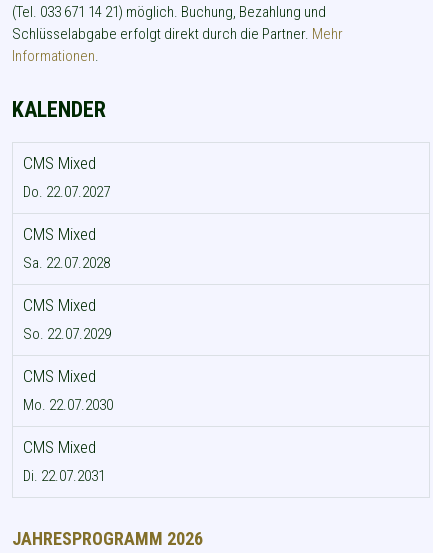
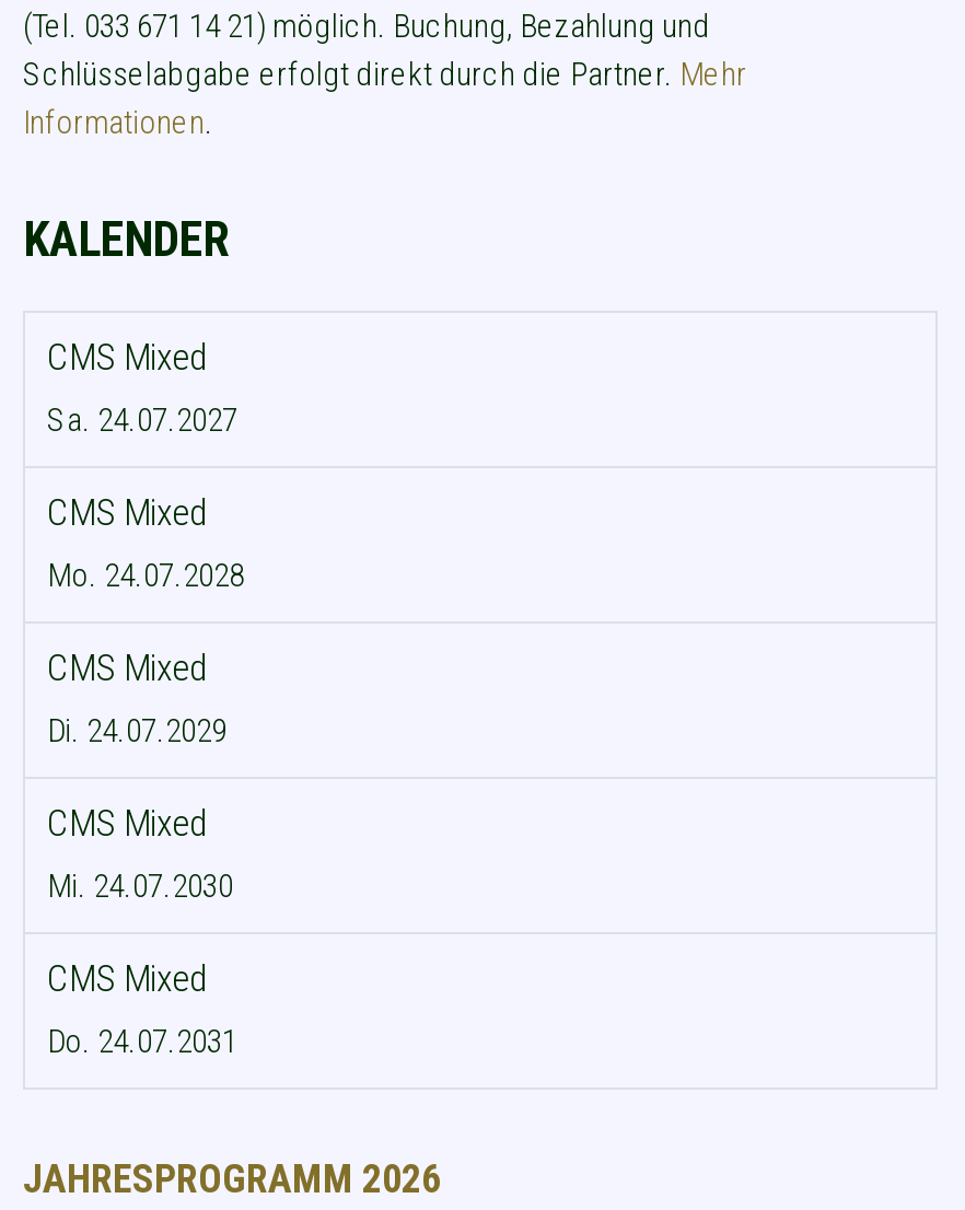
- Do. 22.07.2027
+ Sa. 24.07.2027

- Sa. 22.07.2028
+ Mo. 24.07.2028

- So. 22.07.2029
+ Di. 24.07.2029

- Mo. 22.07.2030
+ Mi. 24.07.2030

- Di. 22.07.2031
+ Do. 24.07.2031
